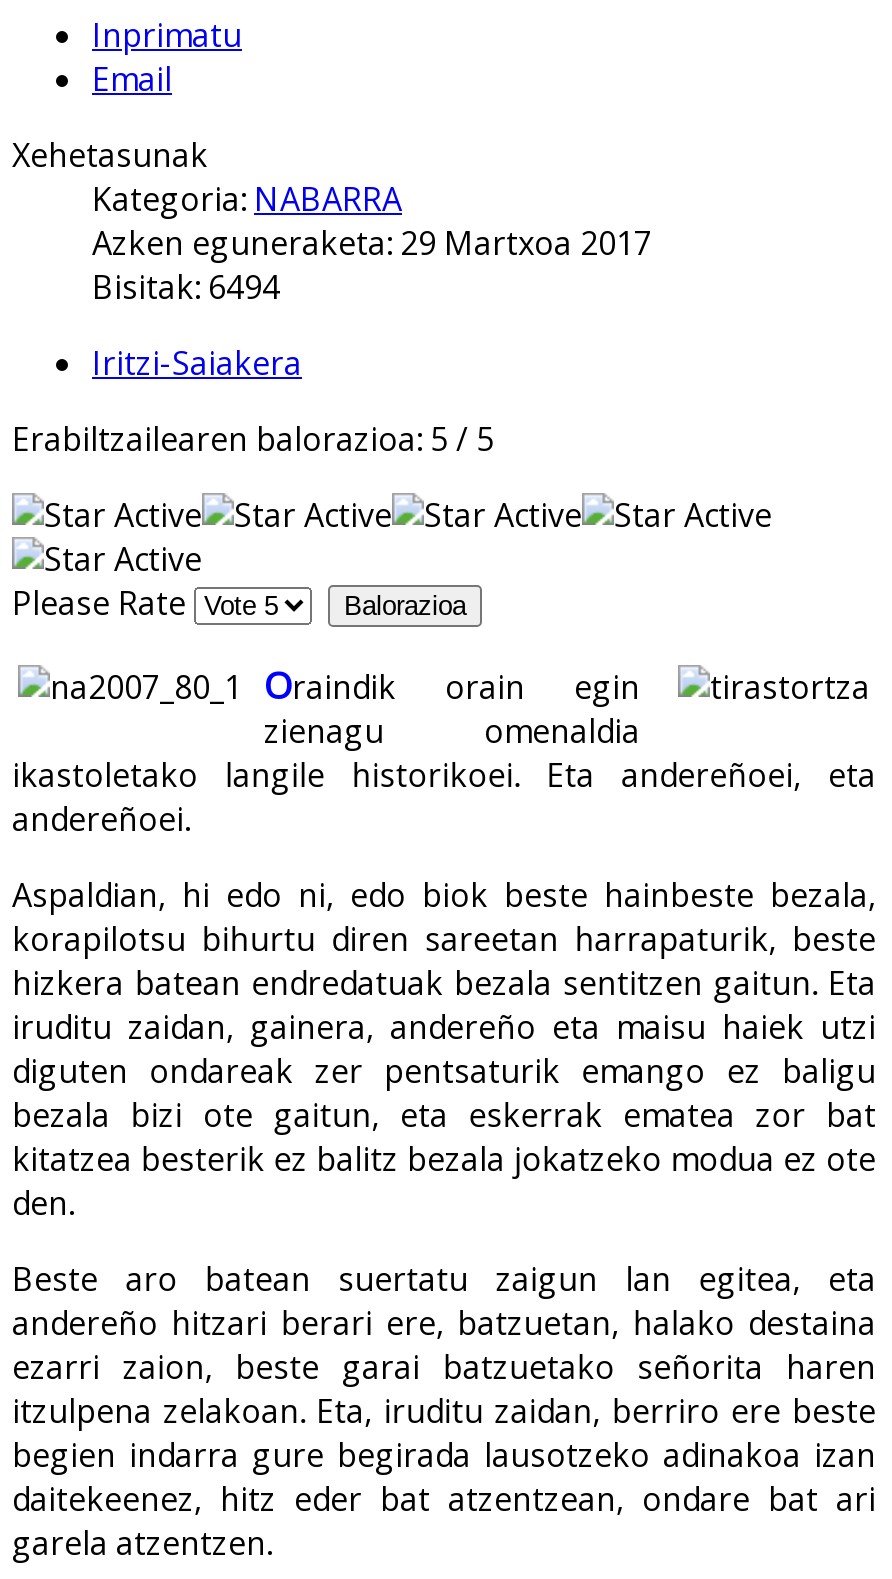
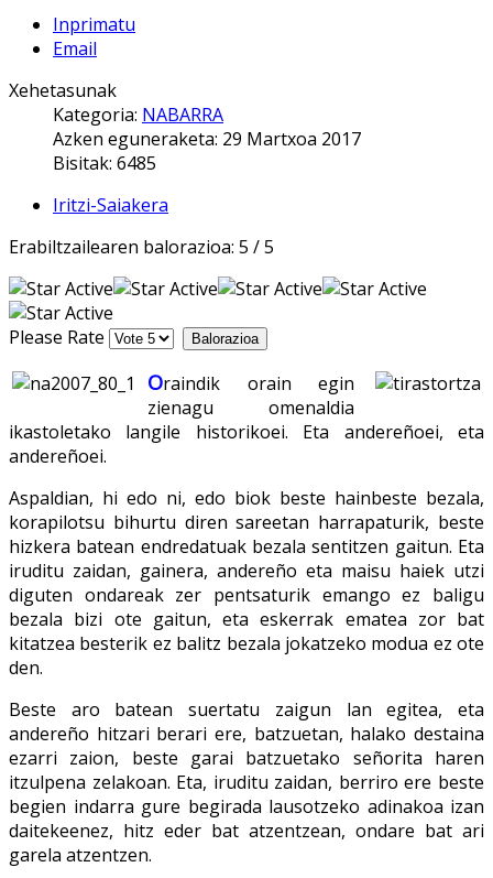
- Bisitak: 6494
+ Bisitak: 6485
